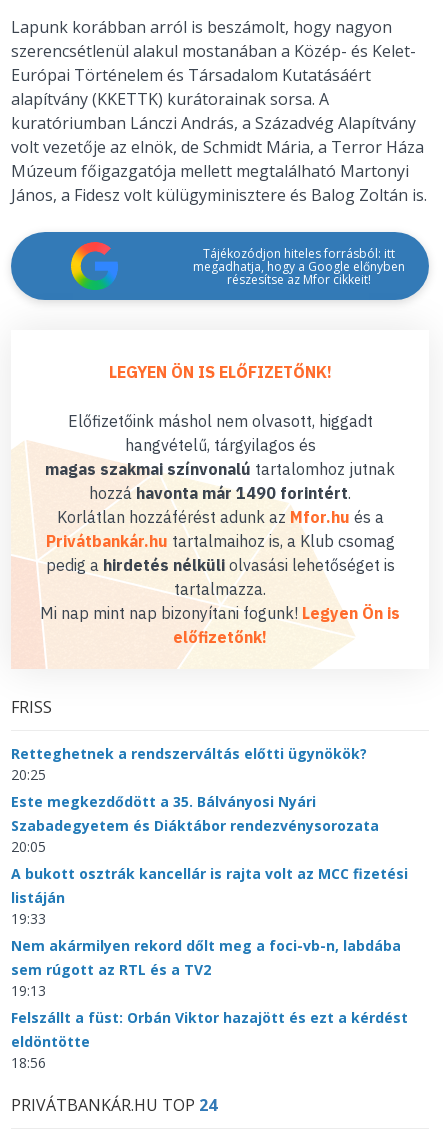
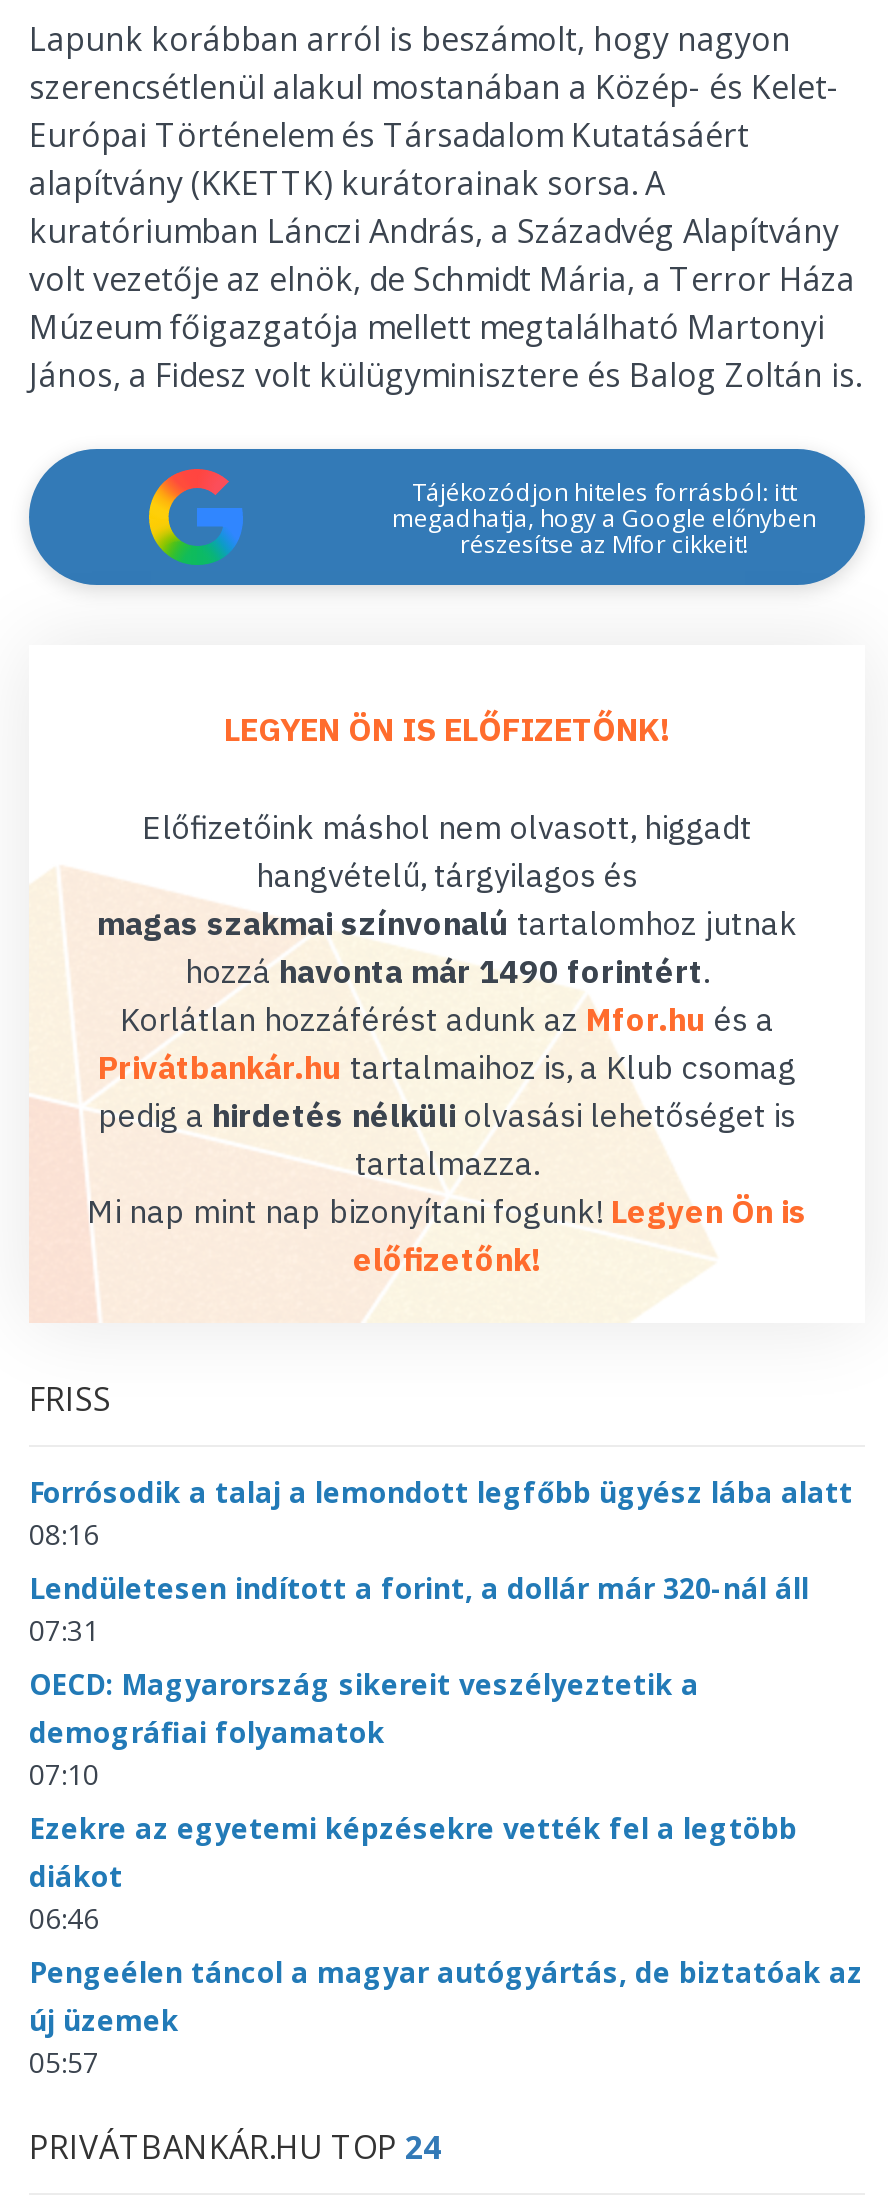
- Retteghetnek a rendszerváltás előtti ügynökök?
- 20:25
- Este megkezdődött a 35. Bálványosi Nyári
- Szabadegyetem és Diáktábor rendezvénysorozata
- 20:05
- A bukott osztrák kancellár is rajta volt az MCC fizetési
- listáján
- 19:33
- Nem akármilyen rekord dőlt meg a foci-vb-n, labdába
- sem rúgott az RTL és a TV2
- 19:13
- Felszállt a füst: Orbán Viktor hazajött és ezt a kérdést
- eldöntötte
- 18:56
+ Forrósodik a talaj a lemondott legfőbb ügyész lába alatt
+ 08:16
+ Lendületesen indított a forint, a dollár már 320-nál áll
+ 07:31
+ OECD: Magyarország sikereit veszélyeztetik a
+ demográfiai folyamatok
+ 07:10
+ Ezekre az egyetemi képzésekre vették fel a legtöbb
+ diákot
+ 06:46
+ Pengeélen táncol a magyar autógyártás, de biztatóak az
+ új üzemek
+ 05:57
